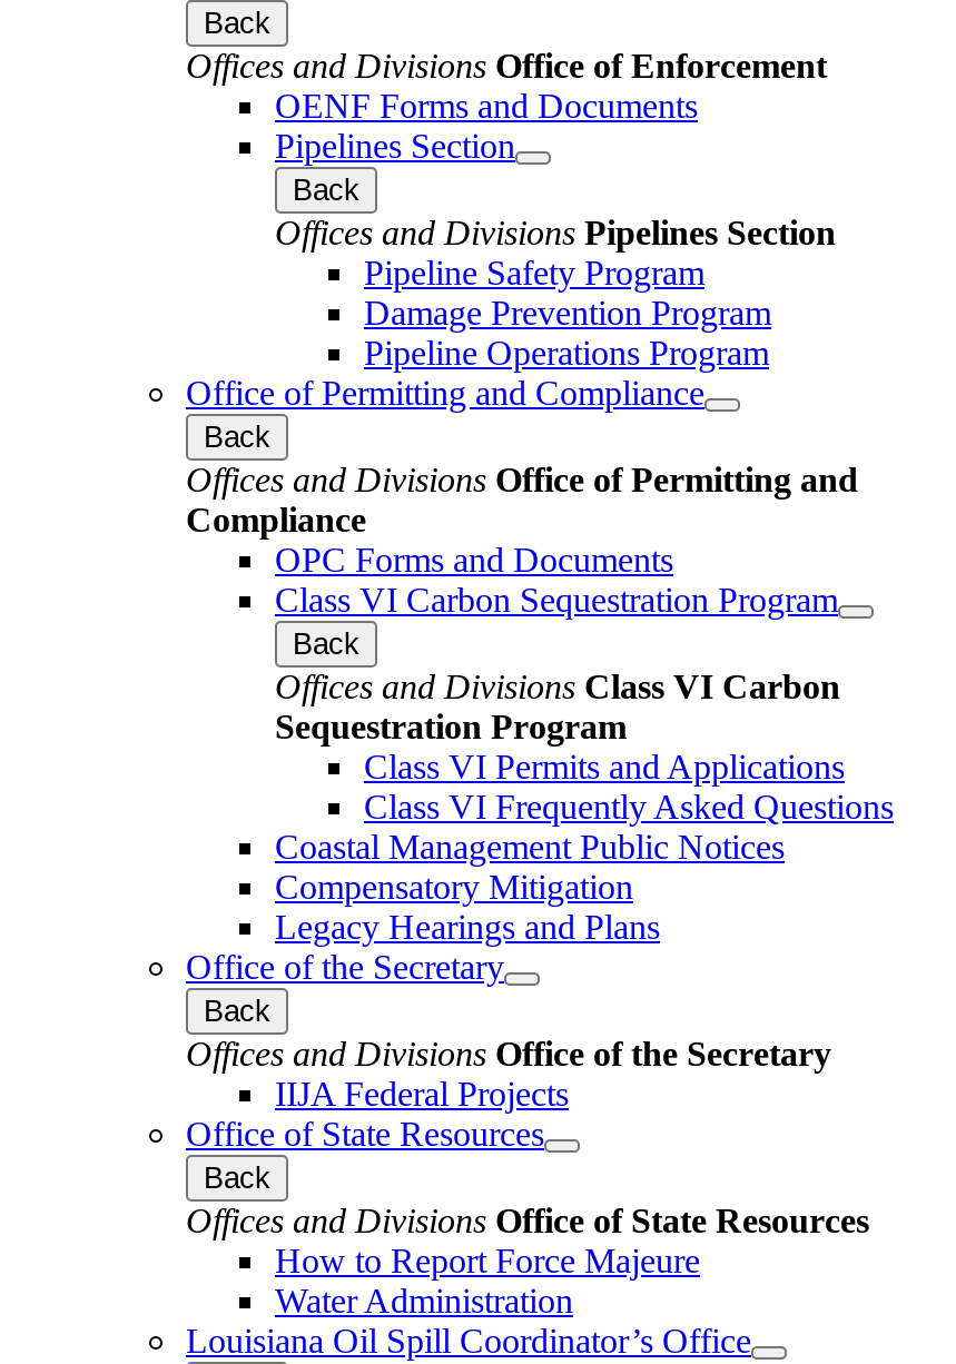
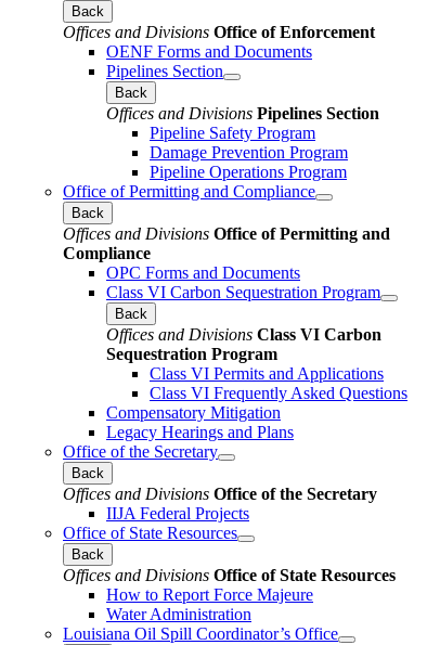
- Coastal Management Public Notices
